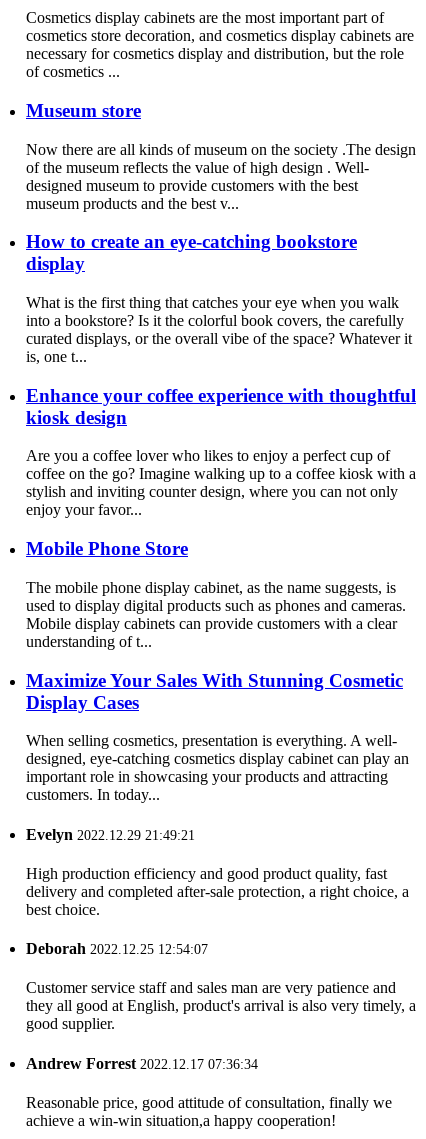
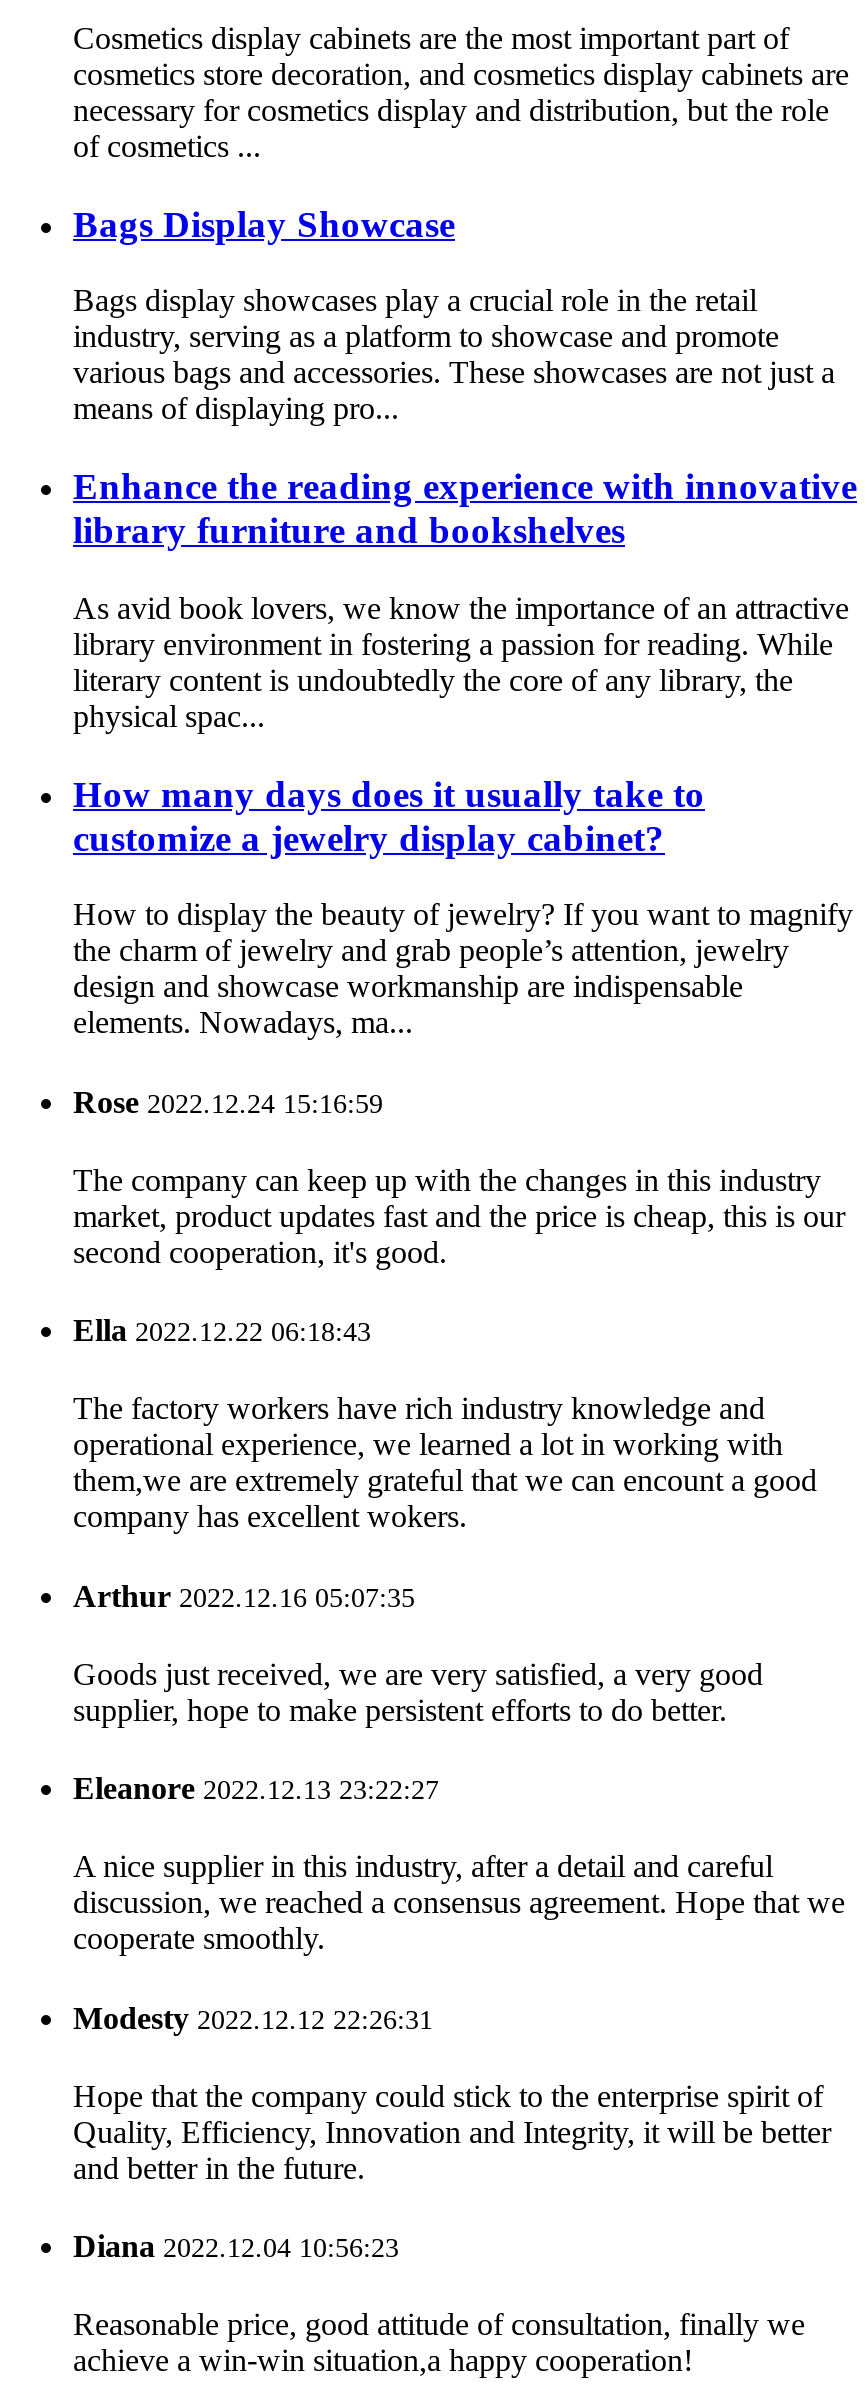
- Museum store
- Now there are all kinds of museum on the society .The design
- of the museum reflects the value of high design . Well-
- designed museum to provide customers with the best
- museum products and the best v...
- How to create an eye-catching bookstore
- display
- What is the first thing that catches your eye when you walk
- into a bookstore? Is it the colorful book covers, the carefully
- curated displays, or the overall vibe of the space? Whatever it
- is, one t...
- Enhance your coffee experience with thoughtful
- kiosk design
- Are you a coffee lover who likes to enjoy a perfect cup of
- coffee on the go? Imagine walking up to a coffee kiosk with a
- stylish and inviting counter design, where you can not only
- enjoy your favor...
- Mobile Phone Store
- The mobile phone display cabinet, as the name suggests, is
- used to display digital products such as phones and cameras.
- Mobile display cabinets can provide customers with a clear
- understanding of t...
- Maximize Your Sales With Stunning Cosmetic
- Display Cases
- When selling cosmetics, presentation is everything. A well-
- designed, eye-catching cosmetics display cabinet can play an
- important role in showcasing your products and attracting
- customers. In today...
- Evelyn 2022.12.29 21:49:21
- High production efficiency and good product quality, fast
- delivery and completed after-sale protection, a right choice, a
- best choice.
- Deborah 2022.12.25 12:54:07
- Customer service staff and sales man are very patience and
- they all good at English, product's arrival is also very timely, a
- good supplier.
- Andrew Forrest 2022.12.17 07:36:34
+ Bags Display Showcase
+ Bags display showcases play a crucial role in the retail
+ industry, serving as a platform to showcase and promote
+ various bags and accessories. These showcases are not just a
+ means of displaying pro...
+ Enhance the reading experience with innovative
+ library furniture and bookshelves
+ As avid book lovers, we know the importance of an attractive
+ library environment in fostering a passion for reading. While
+ literary content is undoubtedly the core of any library, the
+ physical spac...
+ How many days does it usually take to
+ customize a jewelry display cabinet?
+ How to display the beauty of jewelry? If you want to magnify
+ the charm of jewelry and grab people’s attention, jewelry
+ design and showcase workmanship are indispensable
+ elements. Nowadays, ma...
+ Rose 2022.12.24 15:16:59
+ The company can keep up with the changes in this industry
+ market, product updates fast and the price is cheap, this is our
+ second cooperation, it's good.
+ Ella 2022.12.22 06:18:43
+ The factory workers have rich industry knowledge and
+ operational experience, we learned a lot in working with
+ them,we are extremely grateful that we can encount a good
+ company has excellent wokers.
+ Arthur 2022.12.16 05:07:35
+ Goods just received, we are very satisfied, a very good
+ supplier, hope to make persistent efforts to do better.
+ Eleanore 2022.12.13 23:22:27
+ A nice supplier in this industry, after a detail and careful
+ discussion, we reached a consensus agreement. Hope that we
+ cooperate smoothly.
+ Modesty 2022.12.12 22:26:31
+ Hope that the company could stick to the enterprise spirit of
+ Quality, Efficiency, Innovation and Integrity, it will be better
+ and better in the future.
+ Diana 2022.12.04 10:56:23
